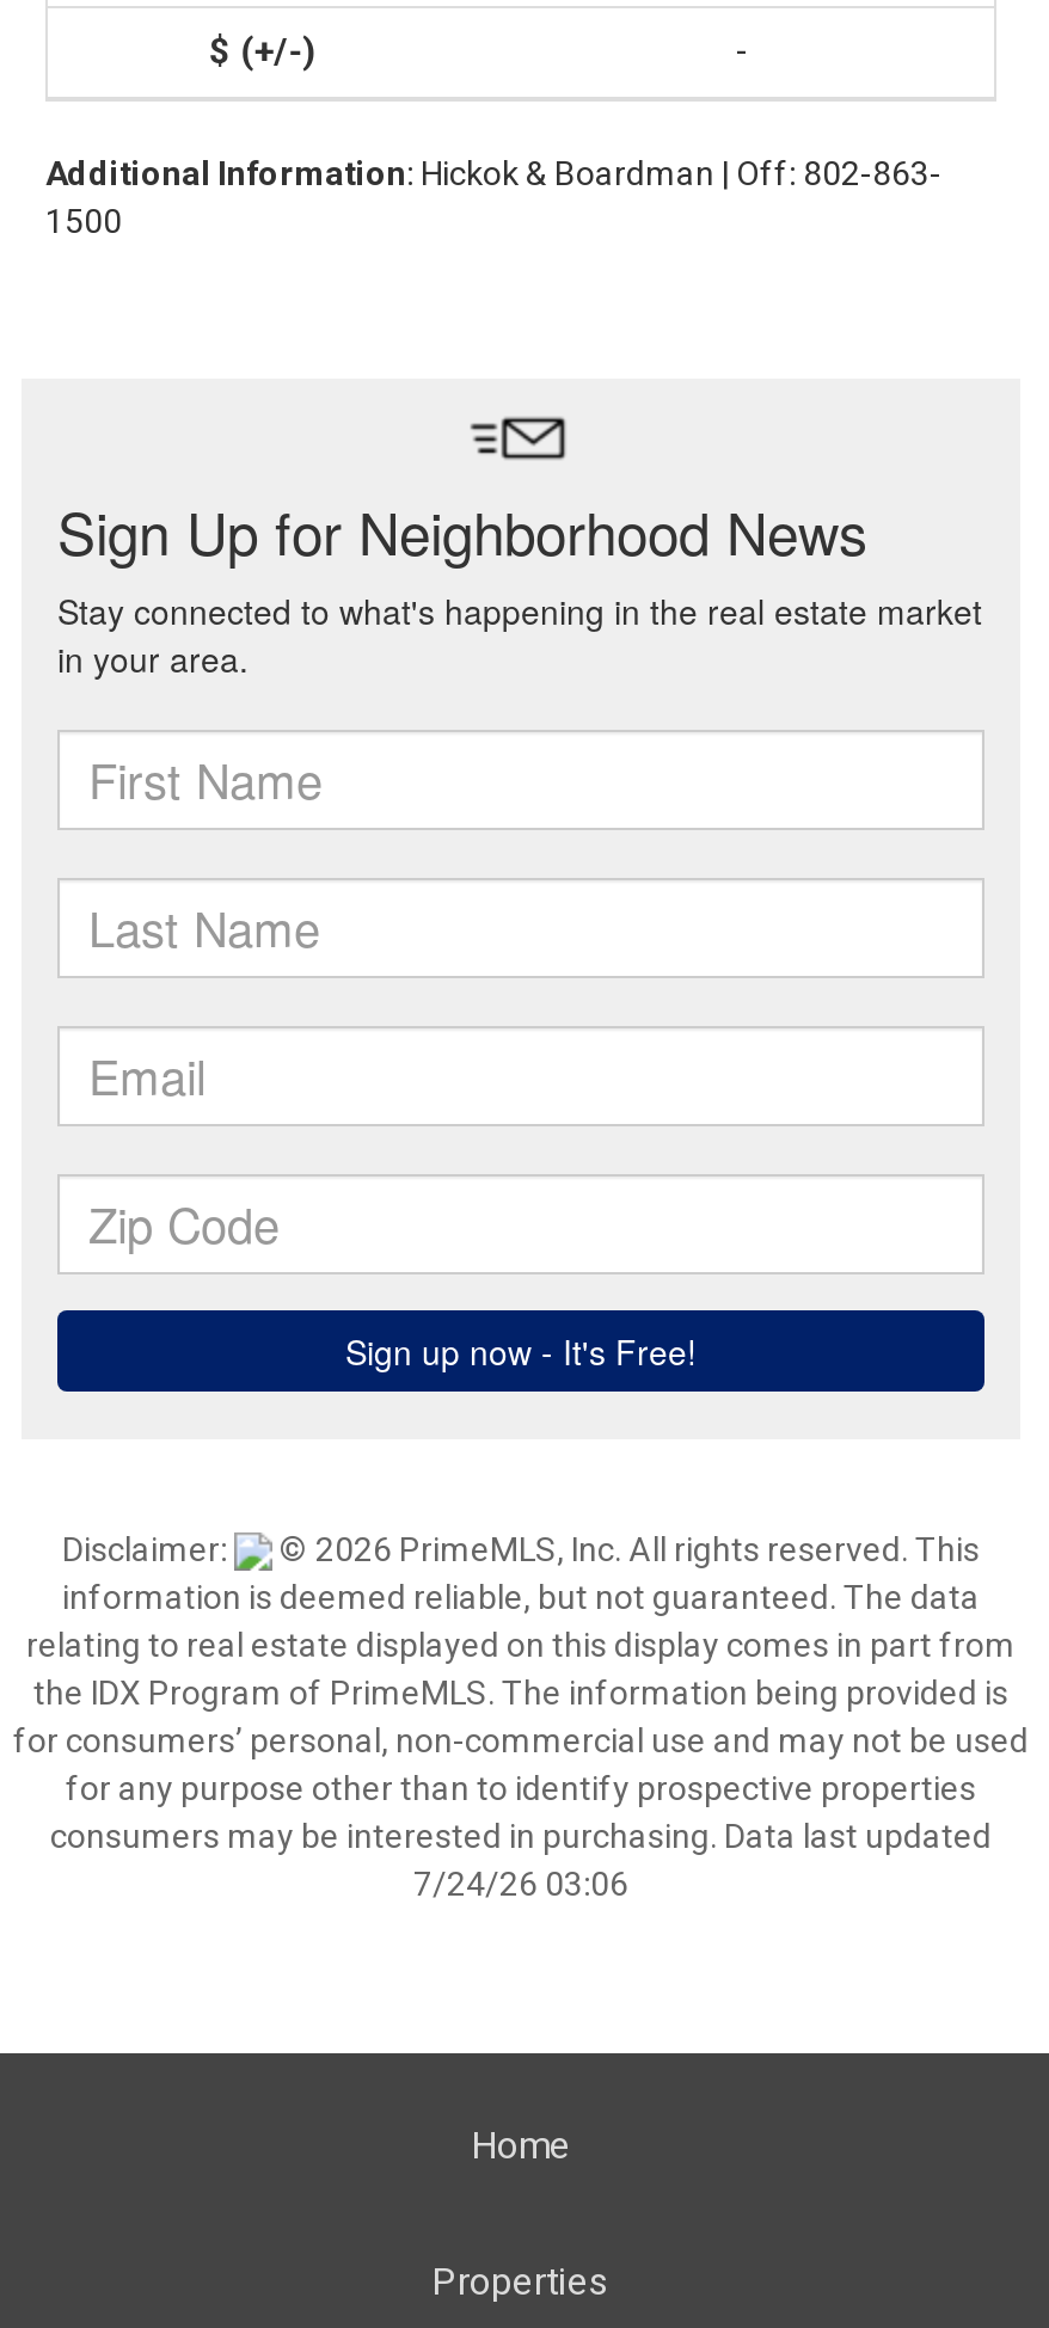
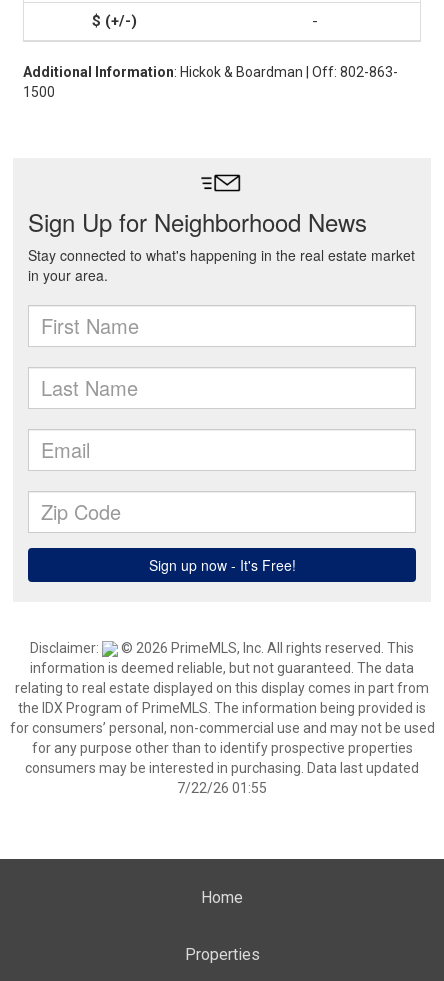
- 7/24/26 03:06
+ 7/22/26 01:55
